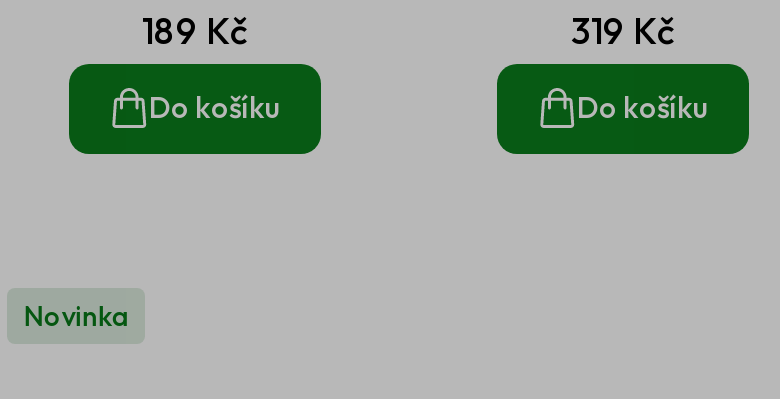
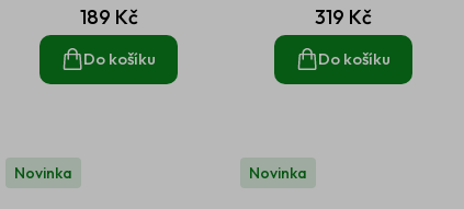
+ Novinka
